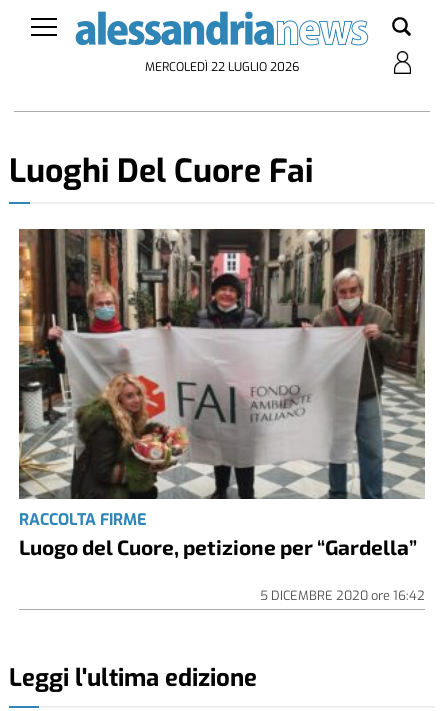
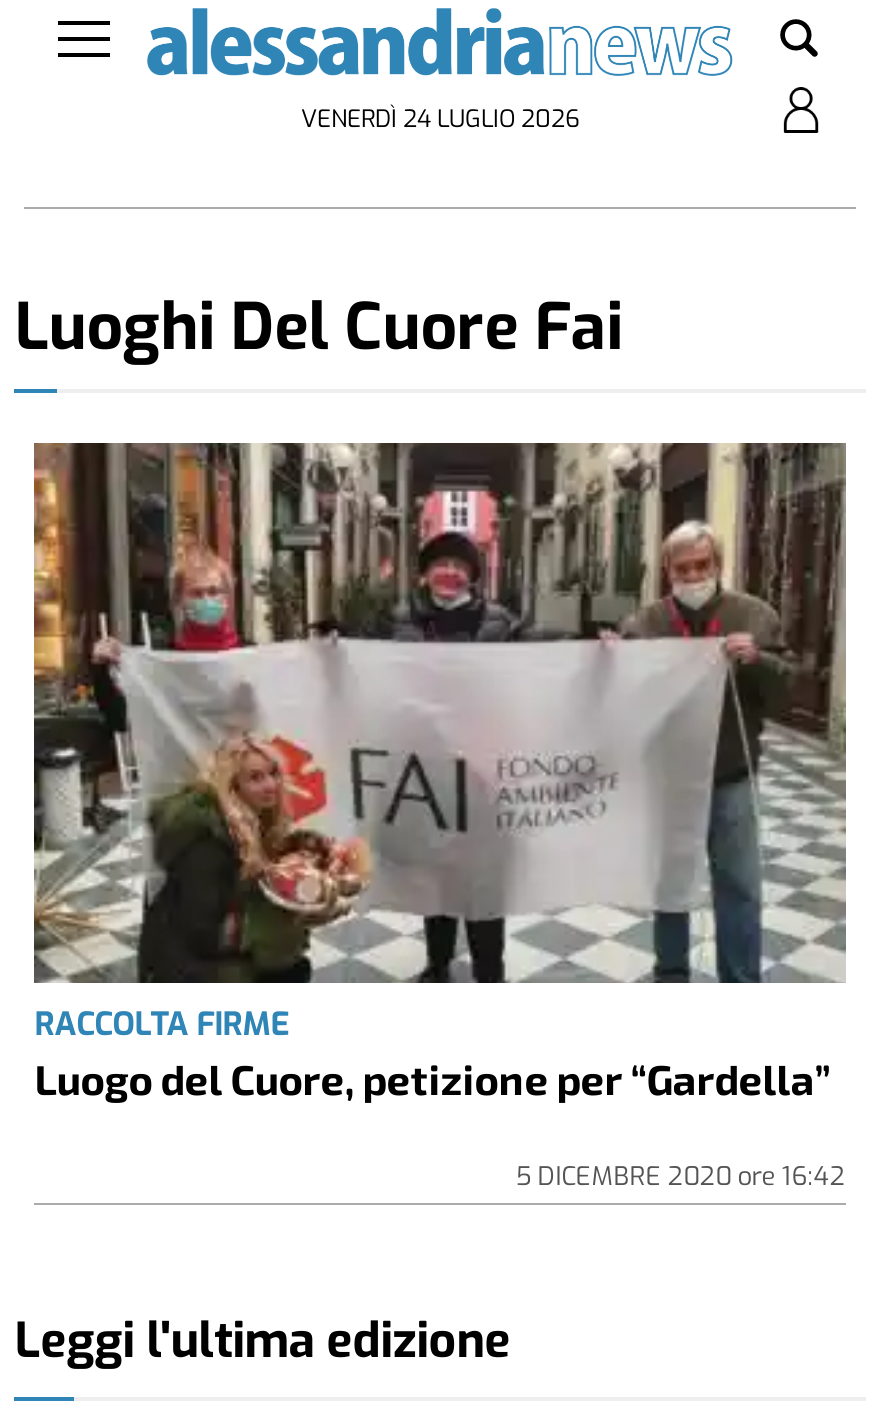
- MERCOLEDÌ 22 LUGLIO 2026
+ VENERDÌ 24 LUGLIO 2026
